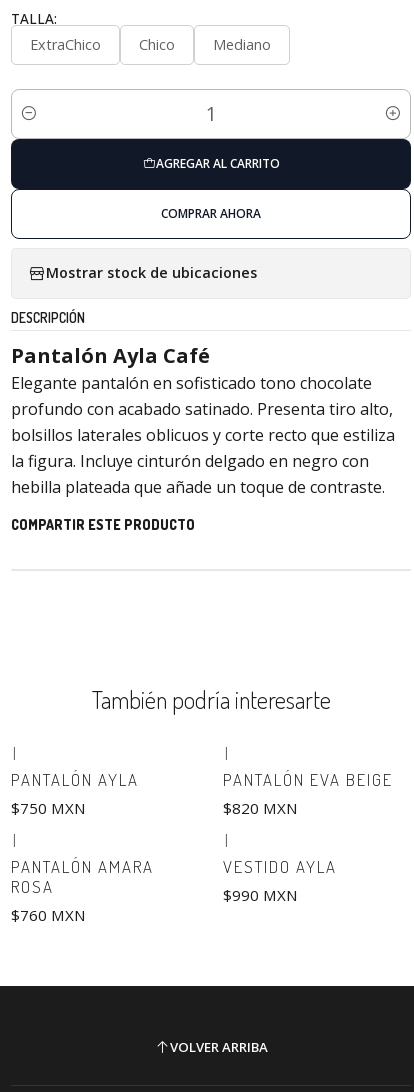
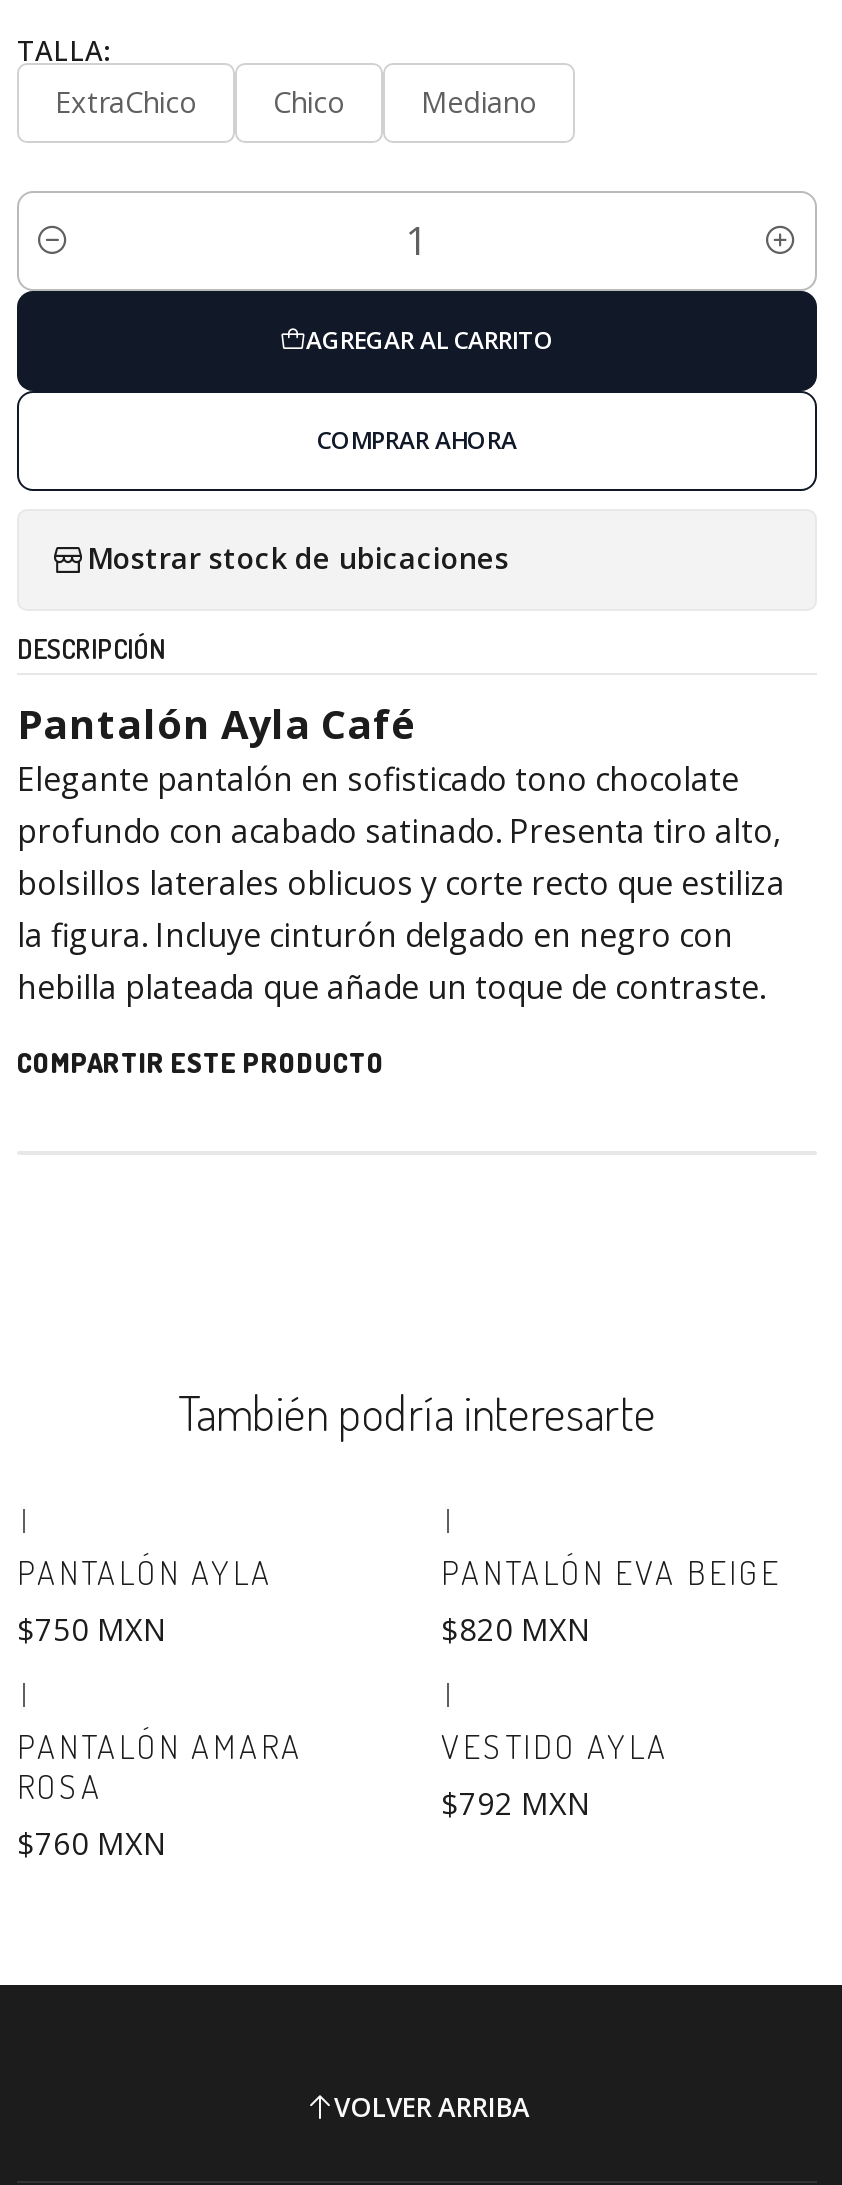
- $990 MXN
+ $792 MXN
